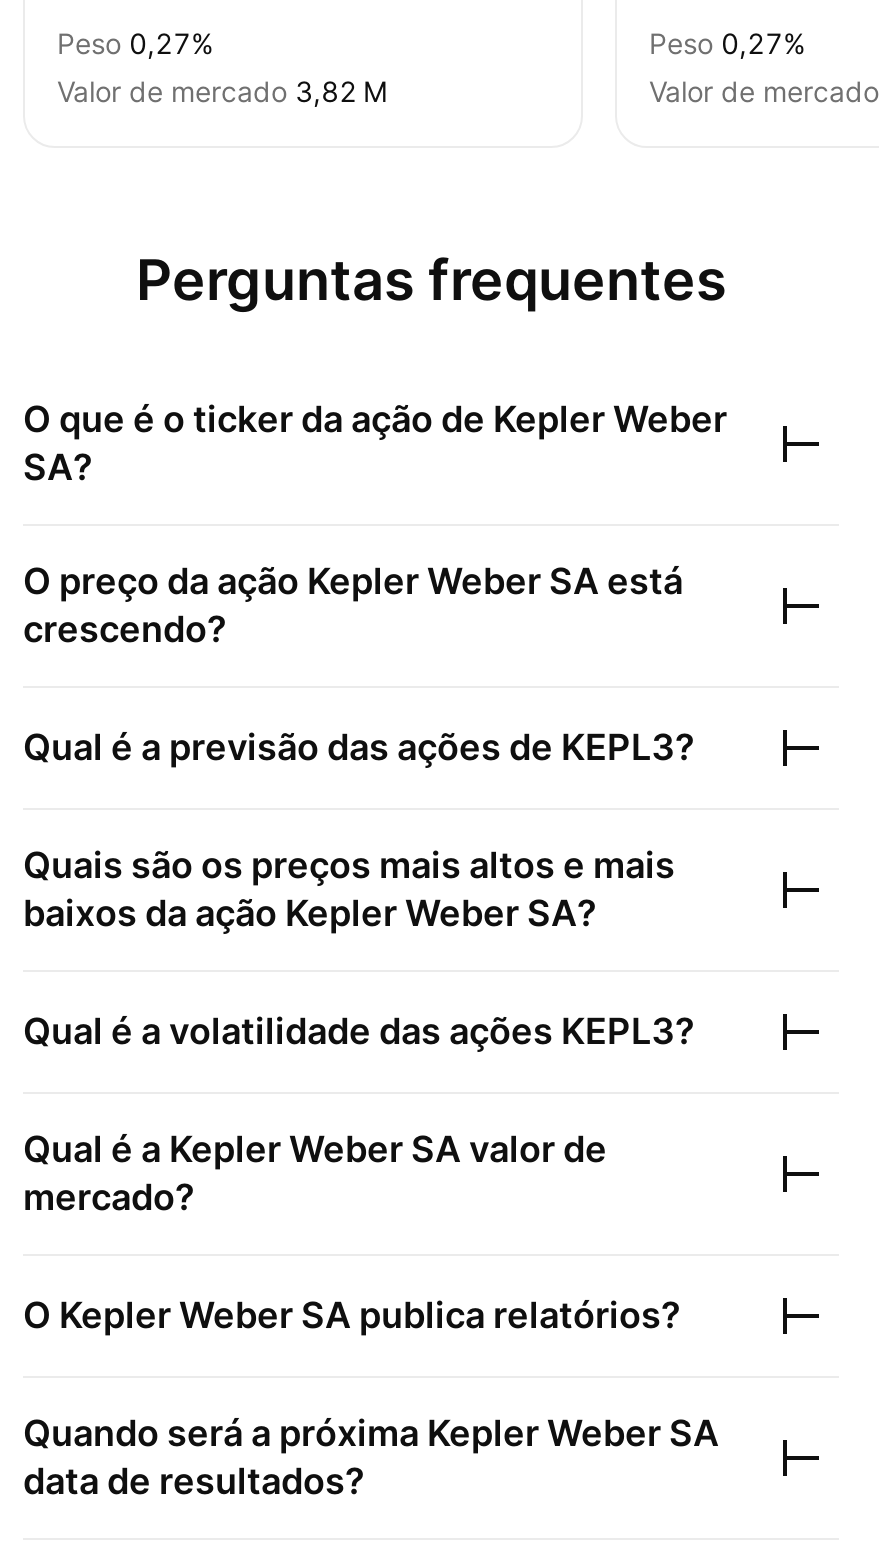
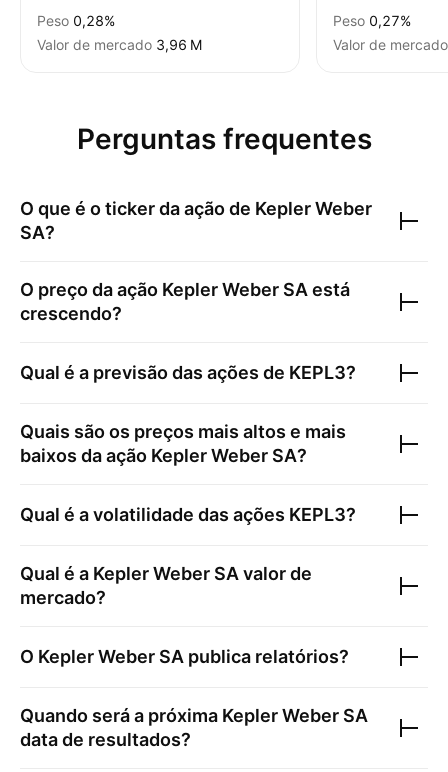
- Peso 0,27%
+ Peso 0,28%

- Valor de mercado 3,82 M
+ Valor de mercado 3,96 M
